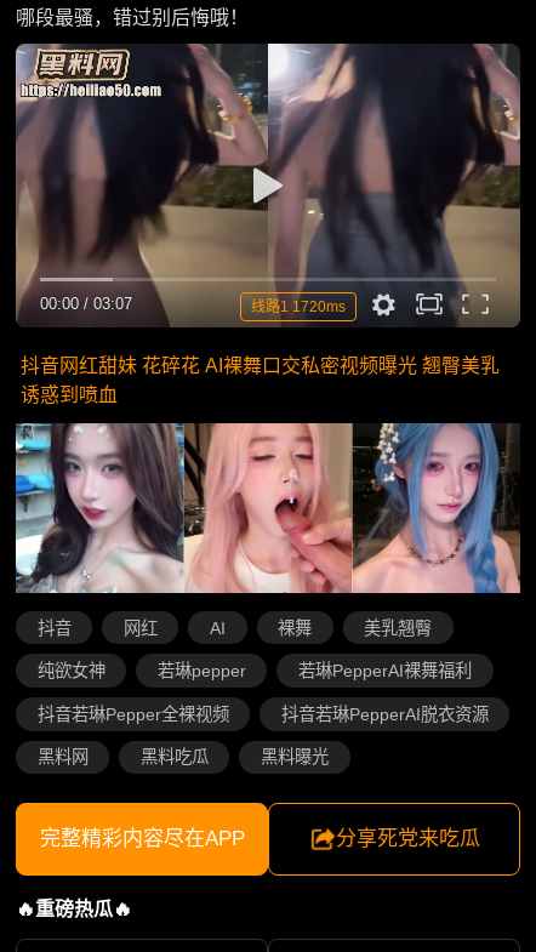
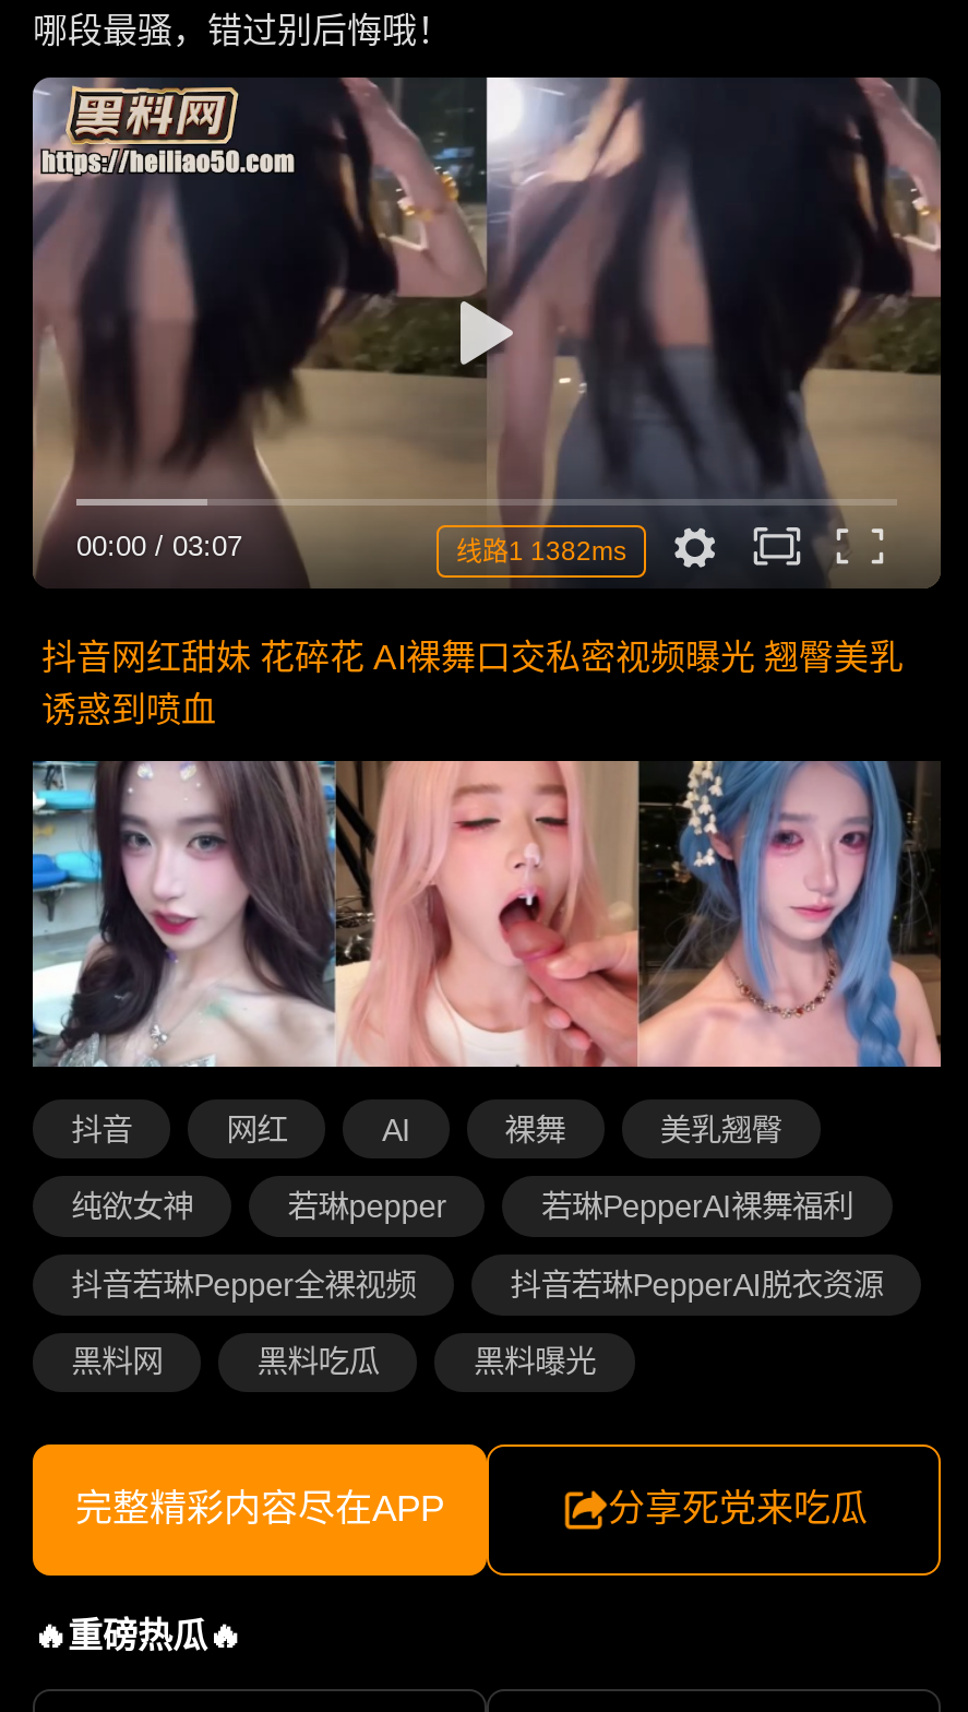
- 线路1 1720ms
+ 线路1 1382ms
